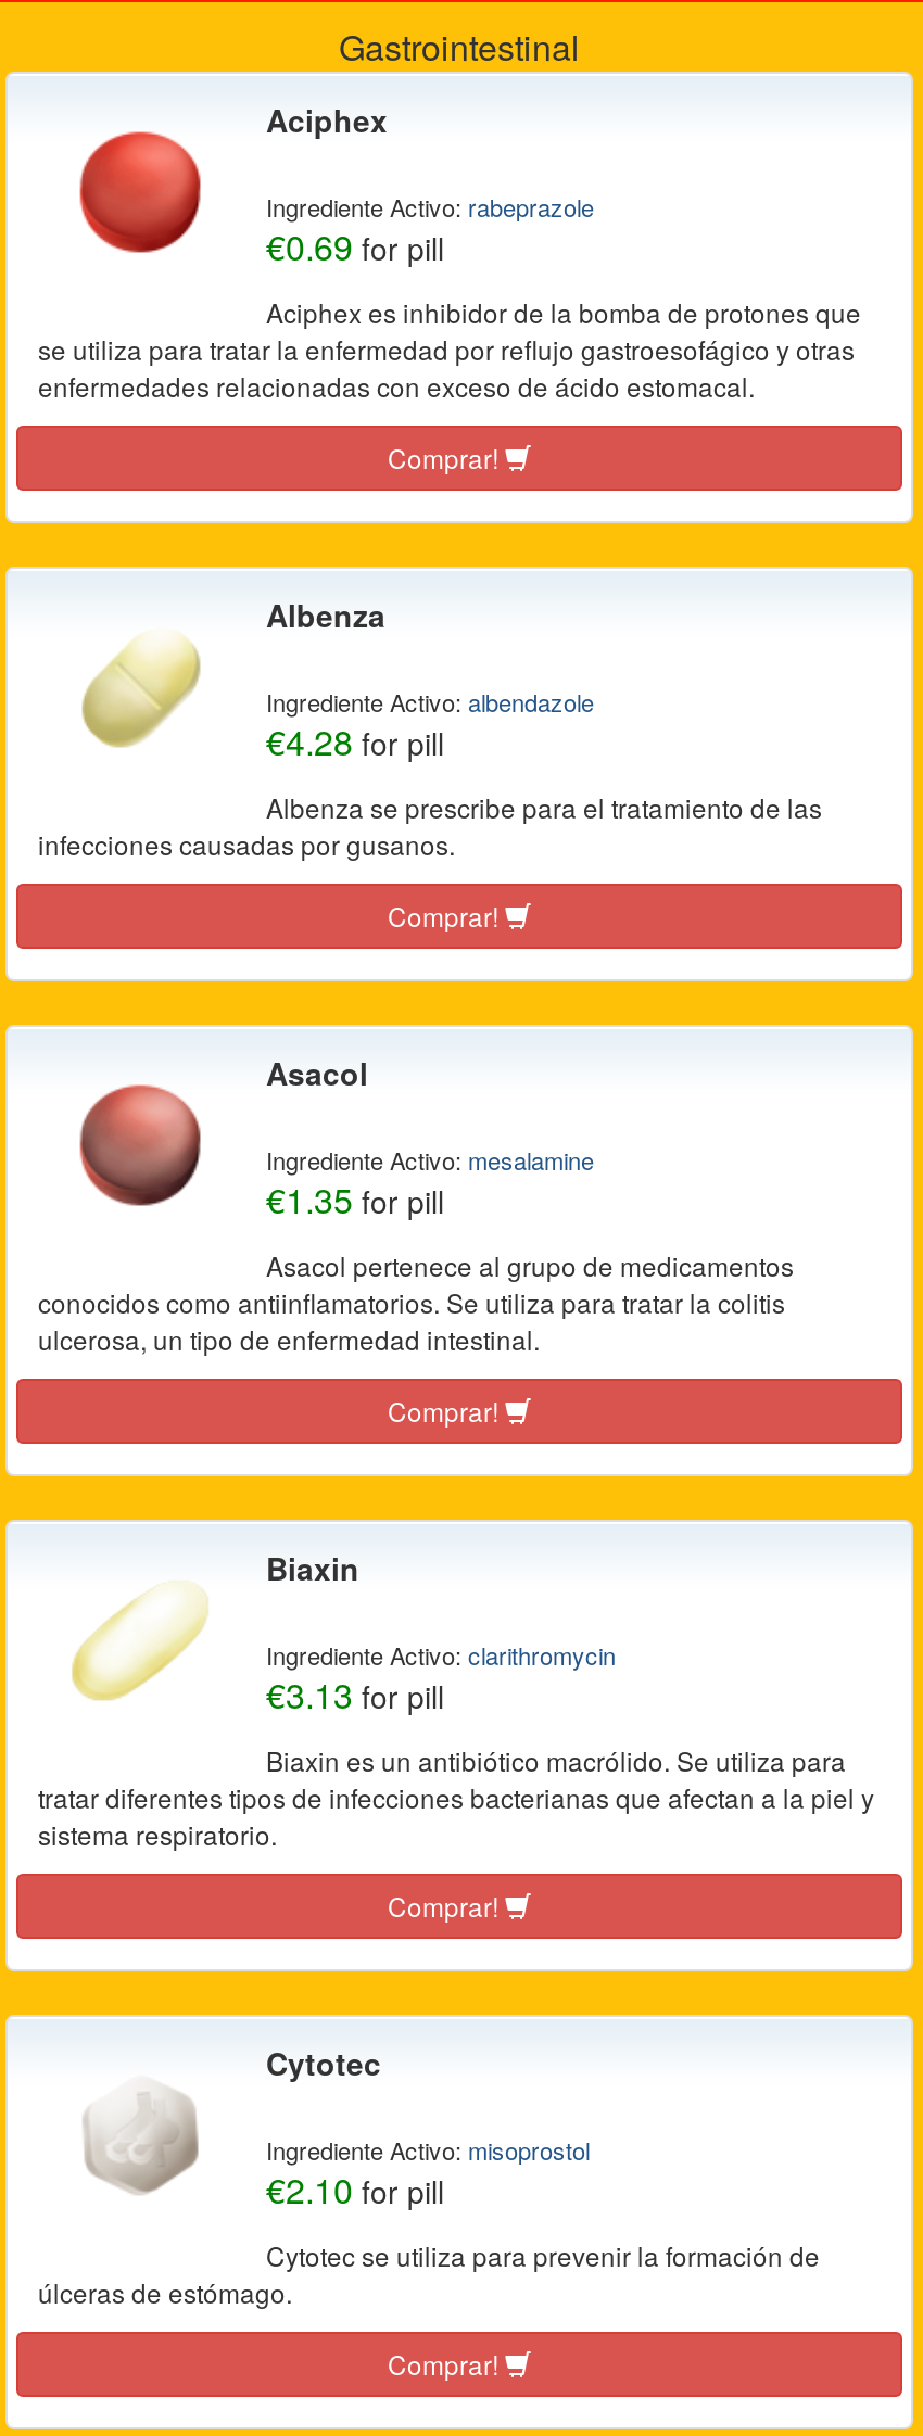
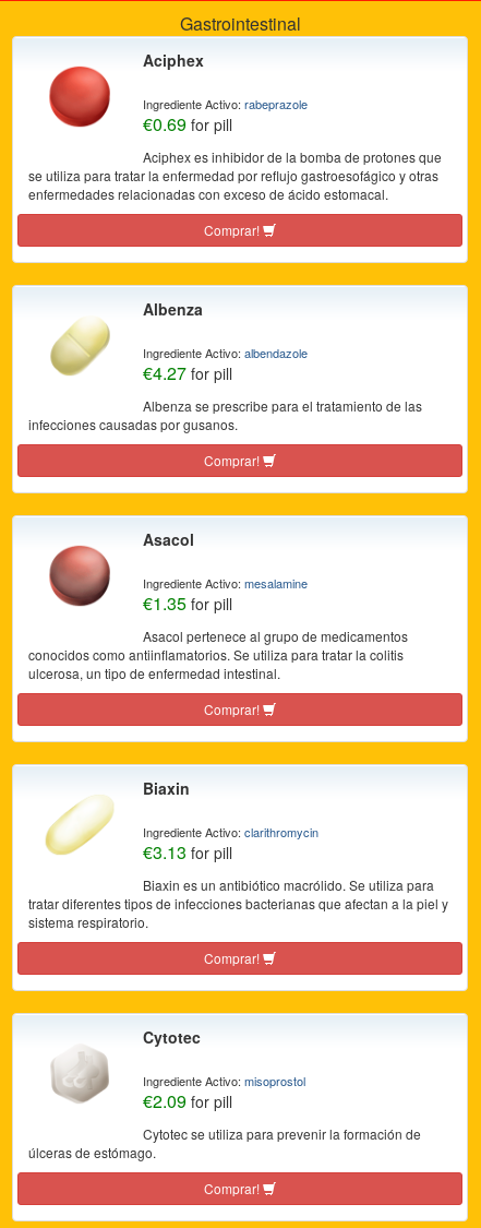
- €4.28 for pill
+ €4.27 for pill

- €2.10 for pill
+ €2.09 for pill
